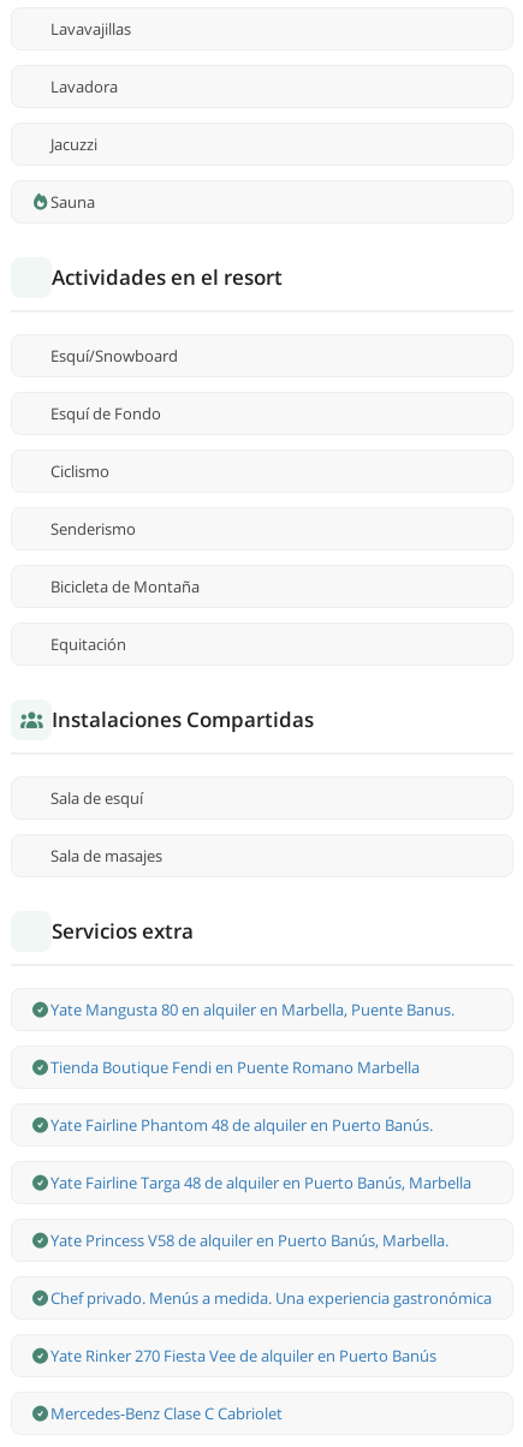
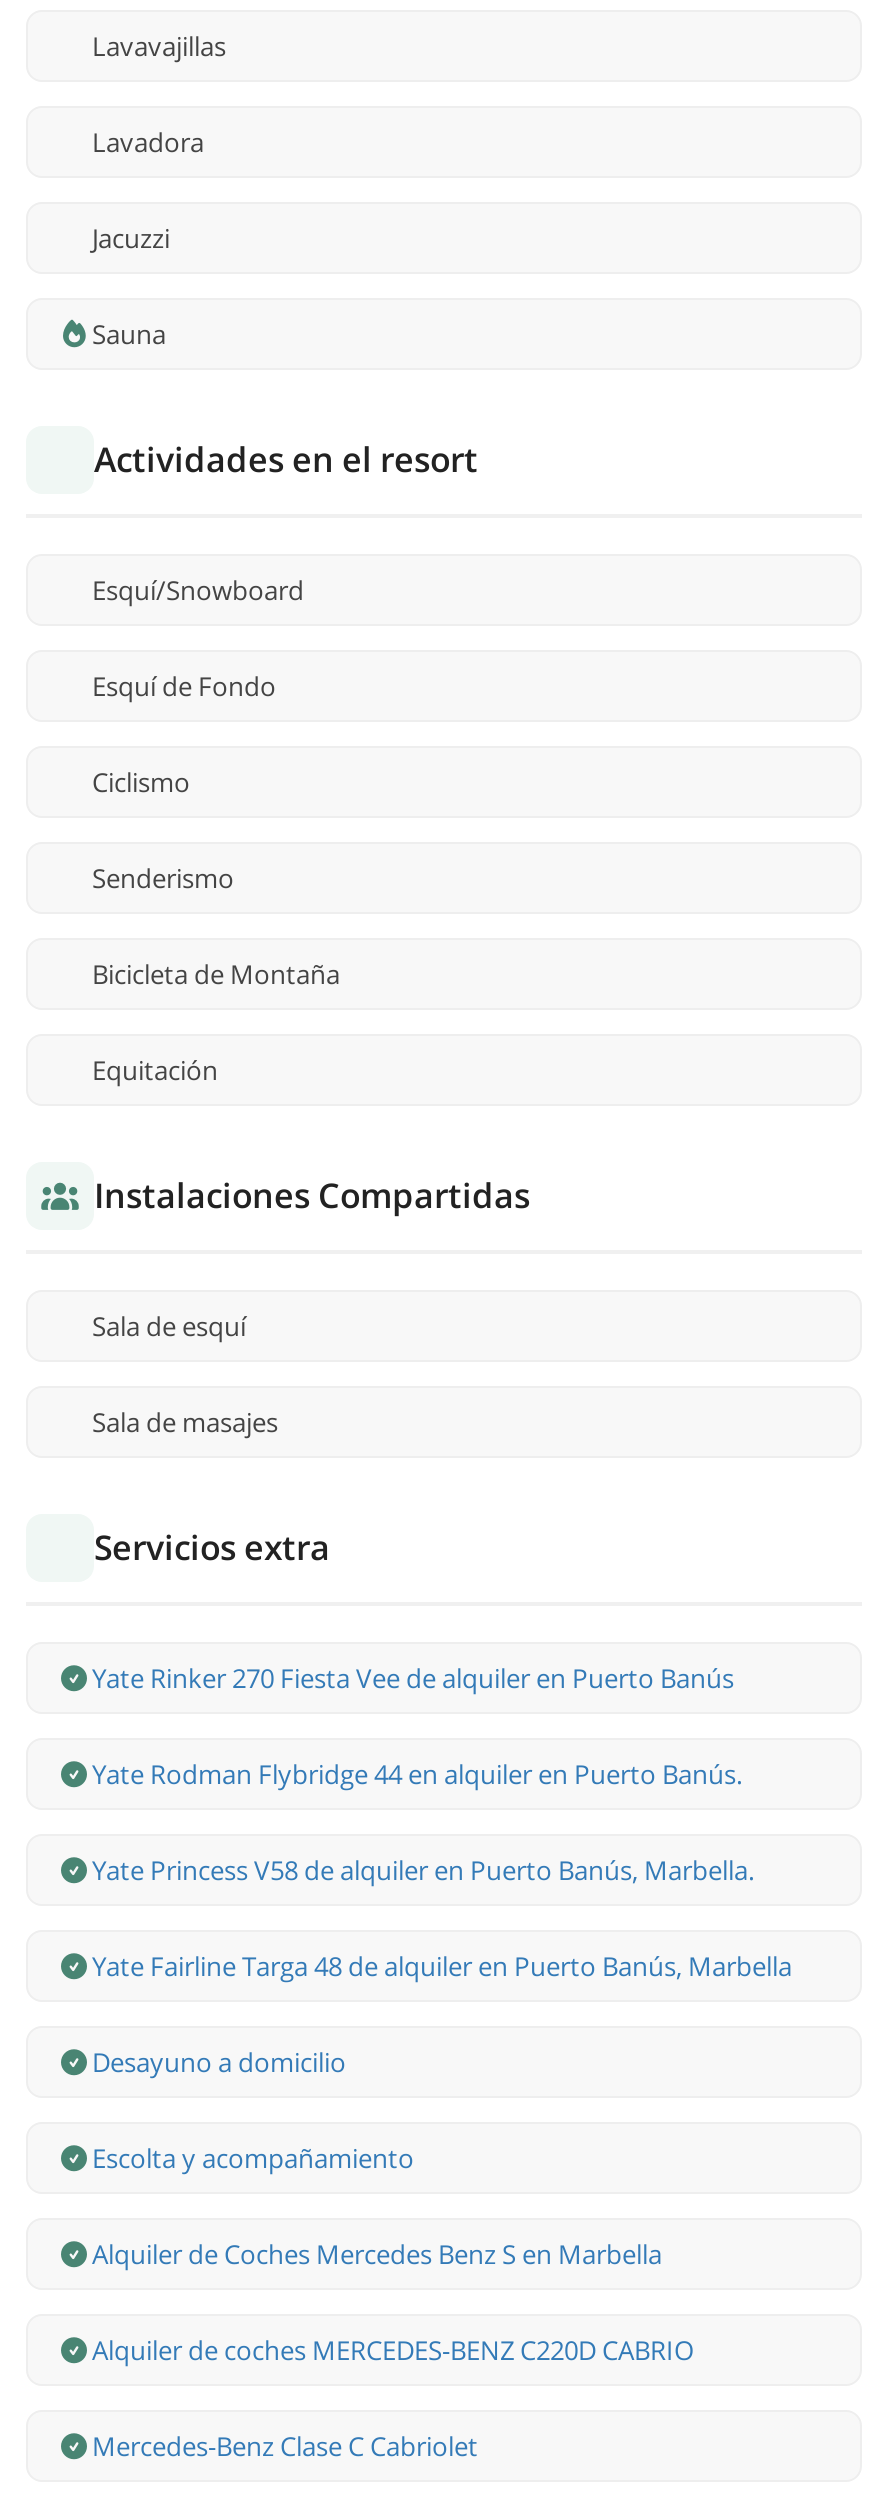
- Yate Mangusta 80 en alquiler en Marbella, Puente Banus.

- Tienda Boutique Fendi en Puente Romano Marbella
+ Yate Rodman Flybridge 44 en alquiler en Puerto Banús.

- Yate Fairline Phantom 48 de alquiler en Puerto Banús.

moved up: Yate Princess V58 de alquiler en Puerto Banús, Marbella.

- Chef privado. Menús a medida. Una experiencia gastronómica
+ Desayuno a domicilio
+ Escolta y acompañamiento
+ Alquiler de Coches Mercedes Benz S en Marbella
+ Alquiler de coches MERCEDES-BENZ C220D CABRIO

moved up: Yate Rinker 270 Fiesta Vee de alquiler en Puerto Banús
